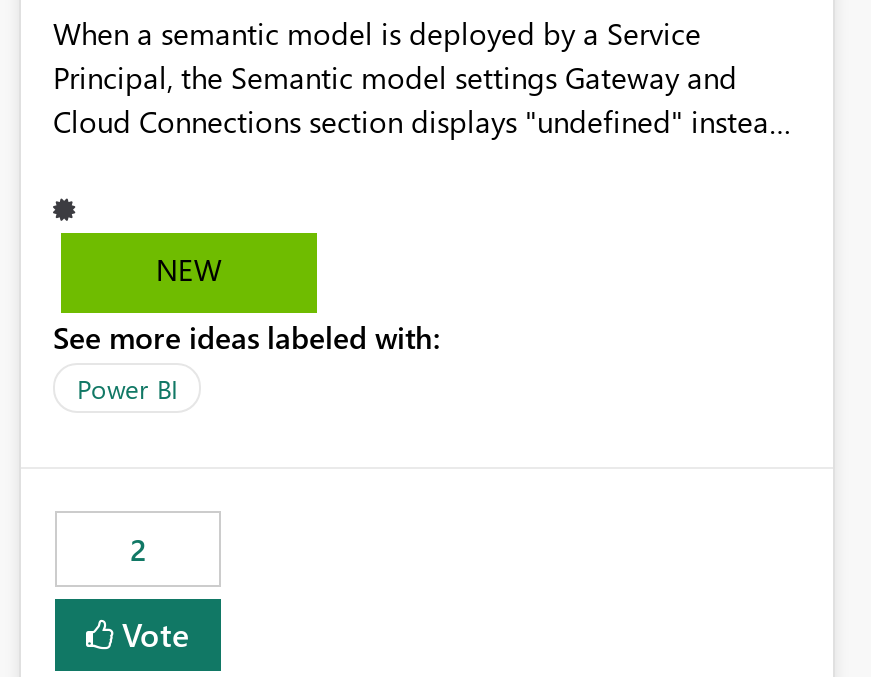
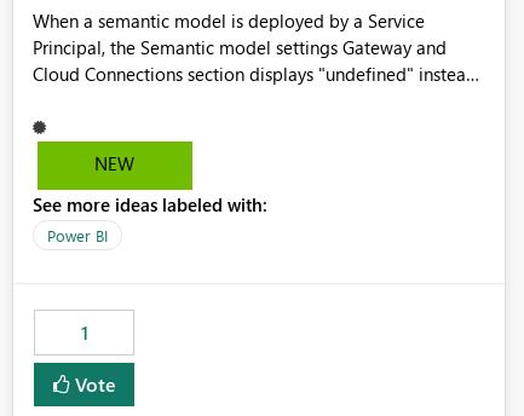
- 2
+ 1
